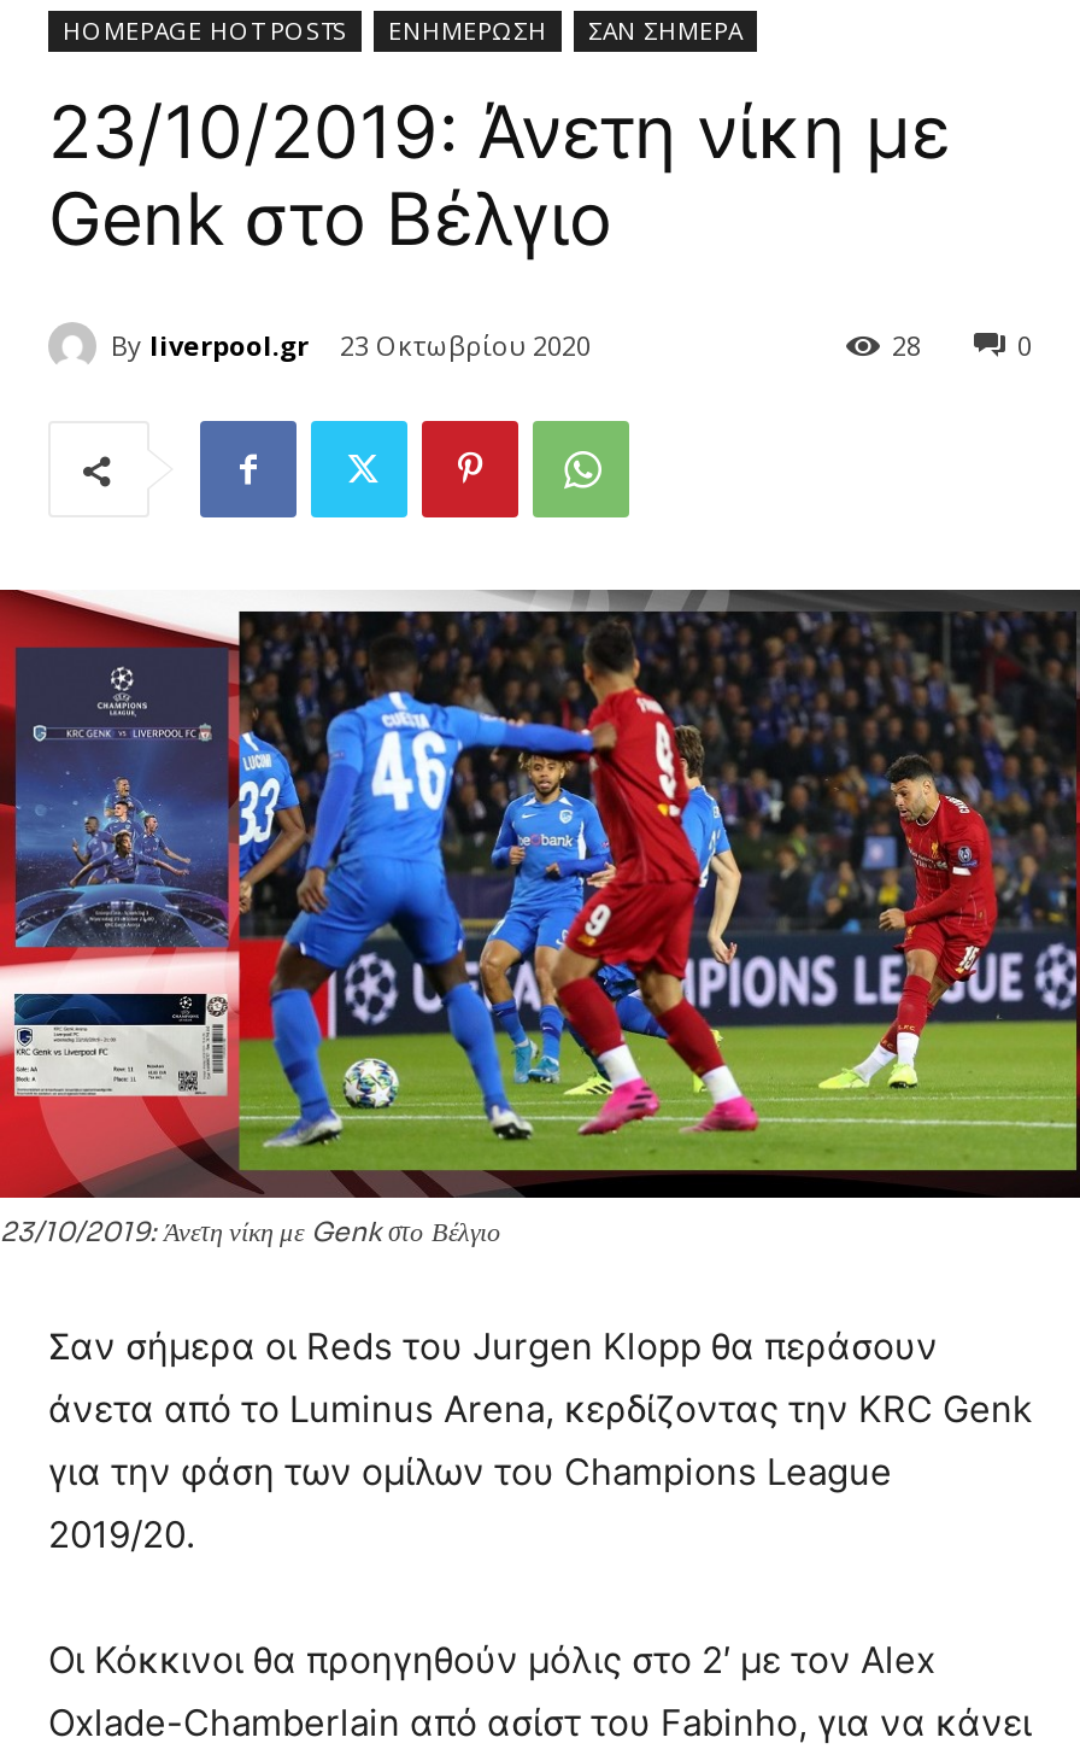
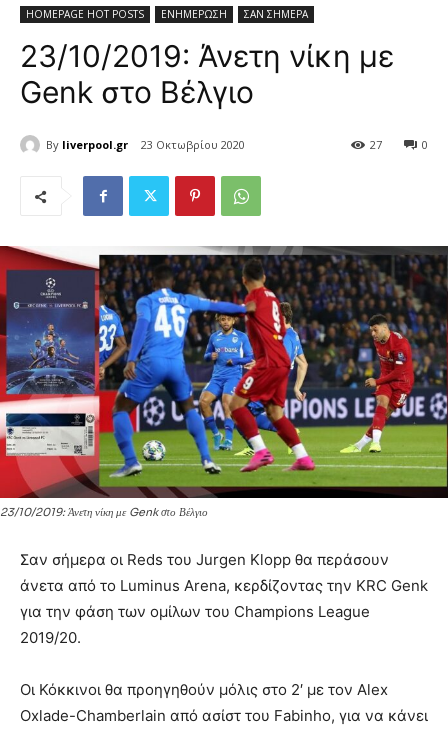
- 28
+ 27
